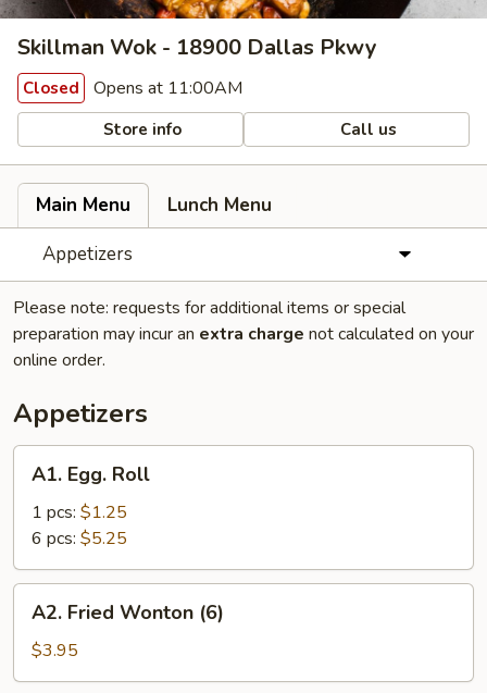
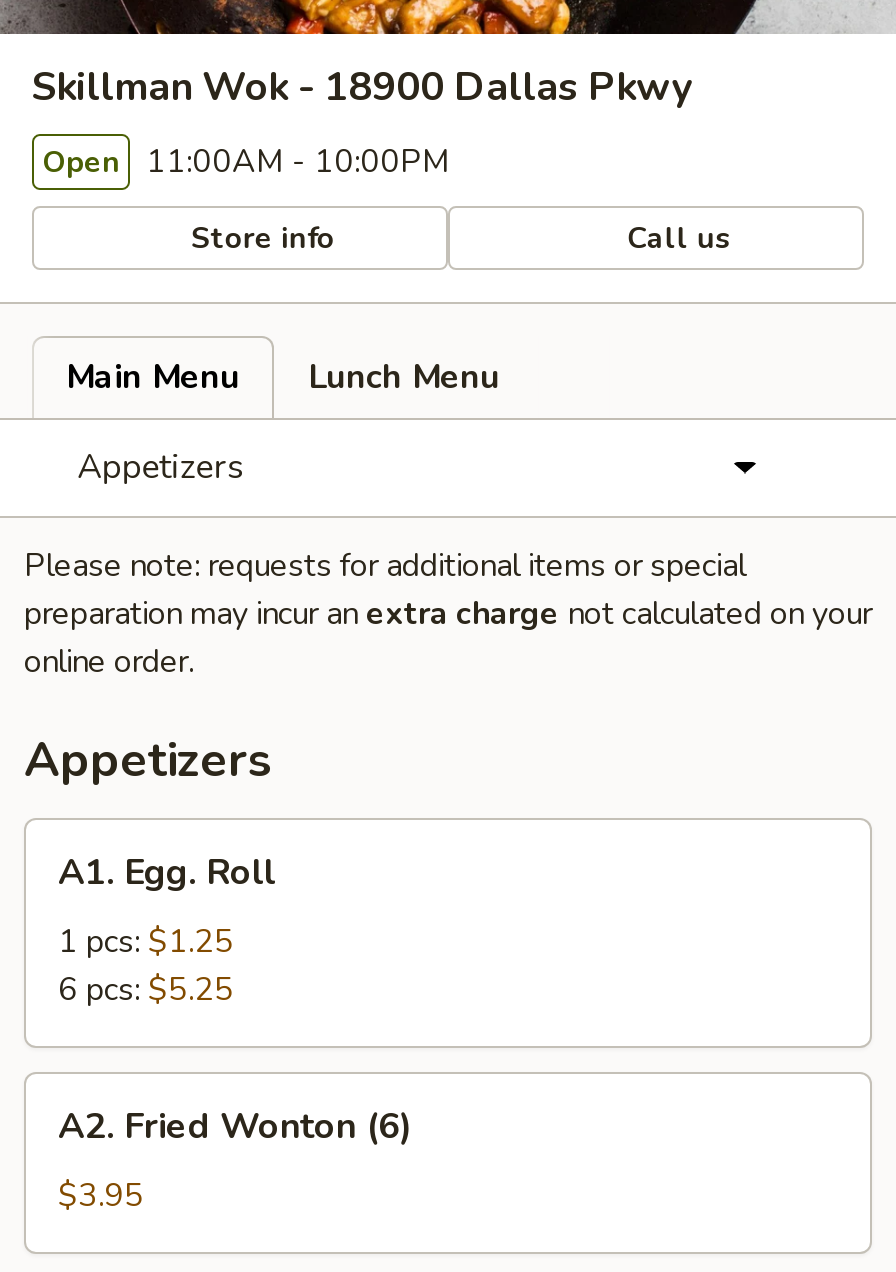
- Closed Opens at 11:00AM
+ Open 11:00AM - 10:00PM
